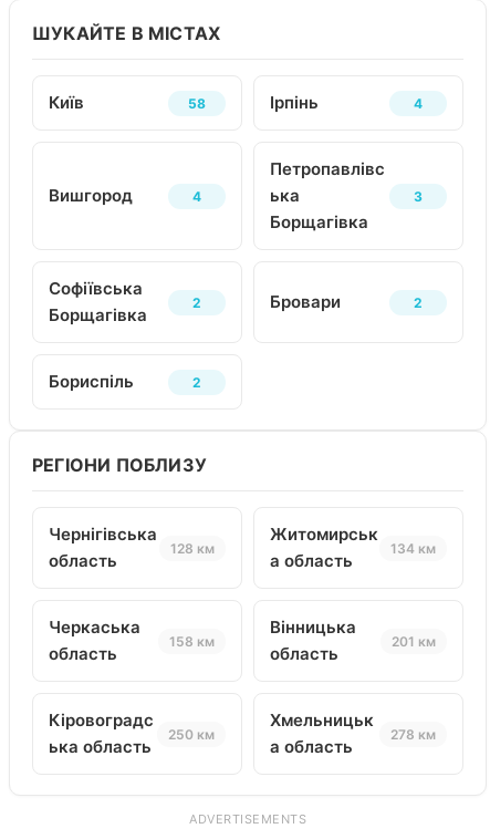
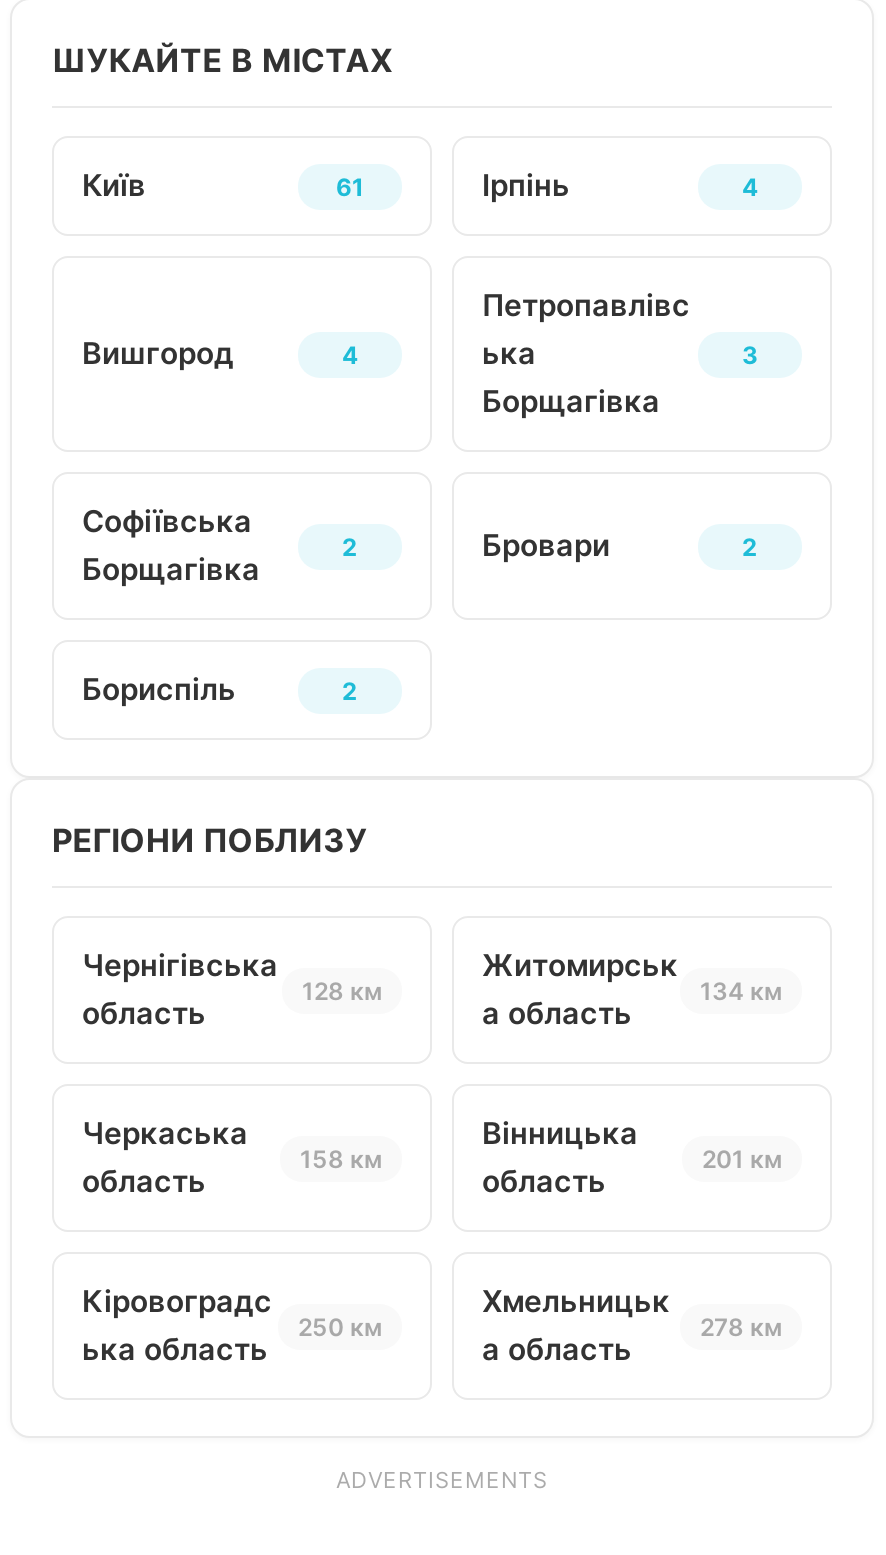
- 58
+ 61
